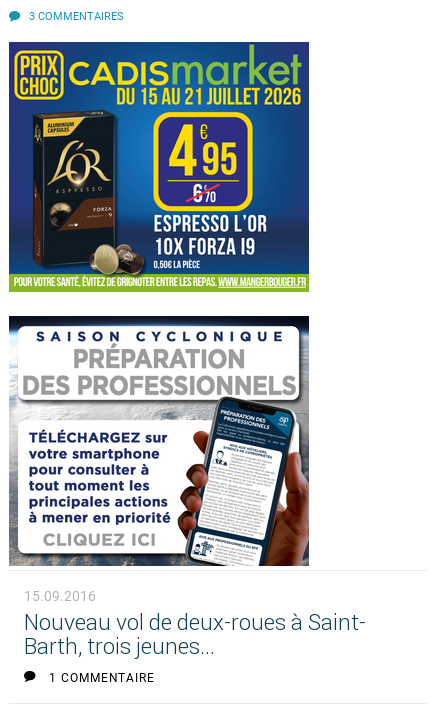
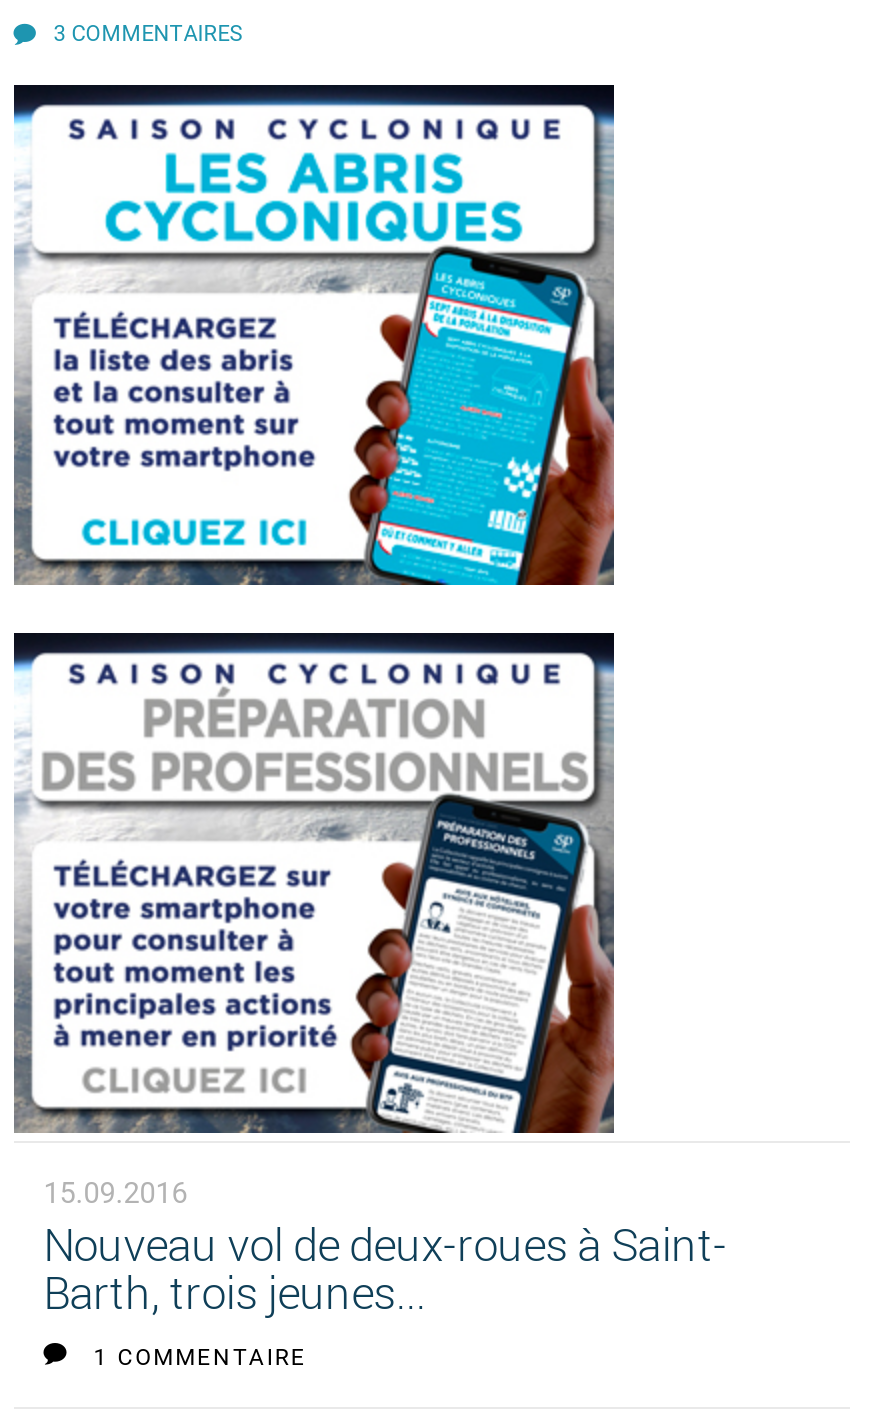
- [image]
+ [image]
